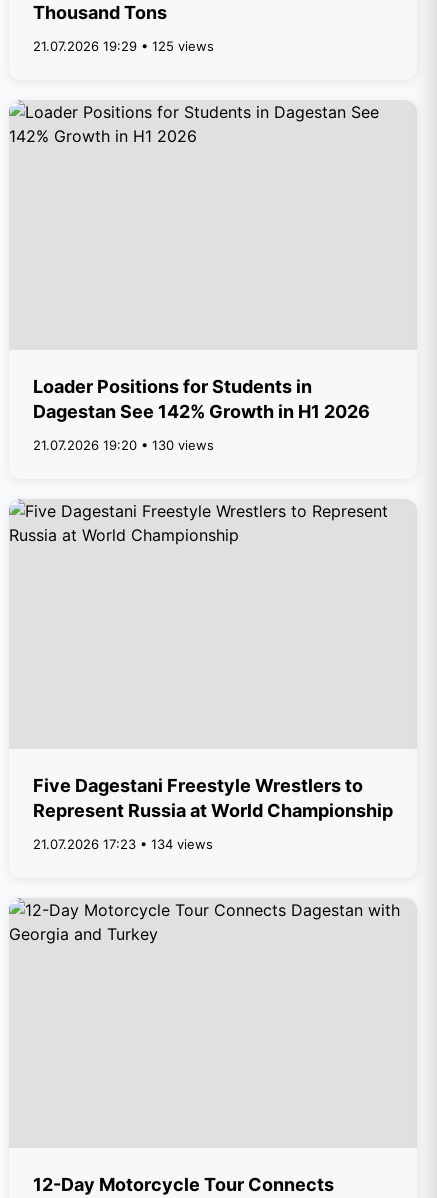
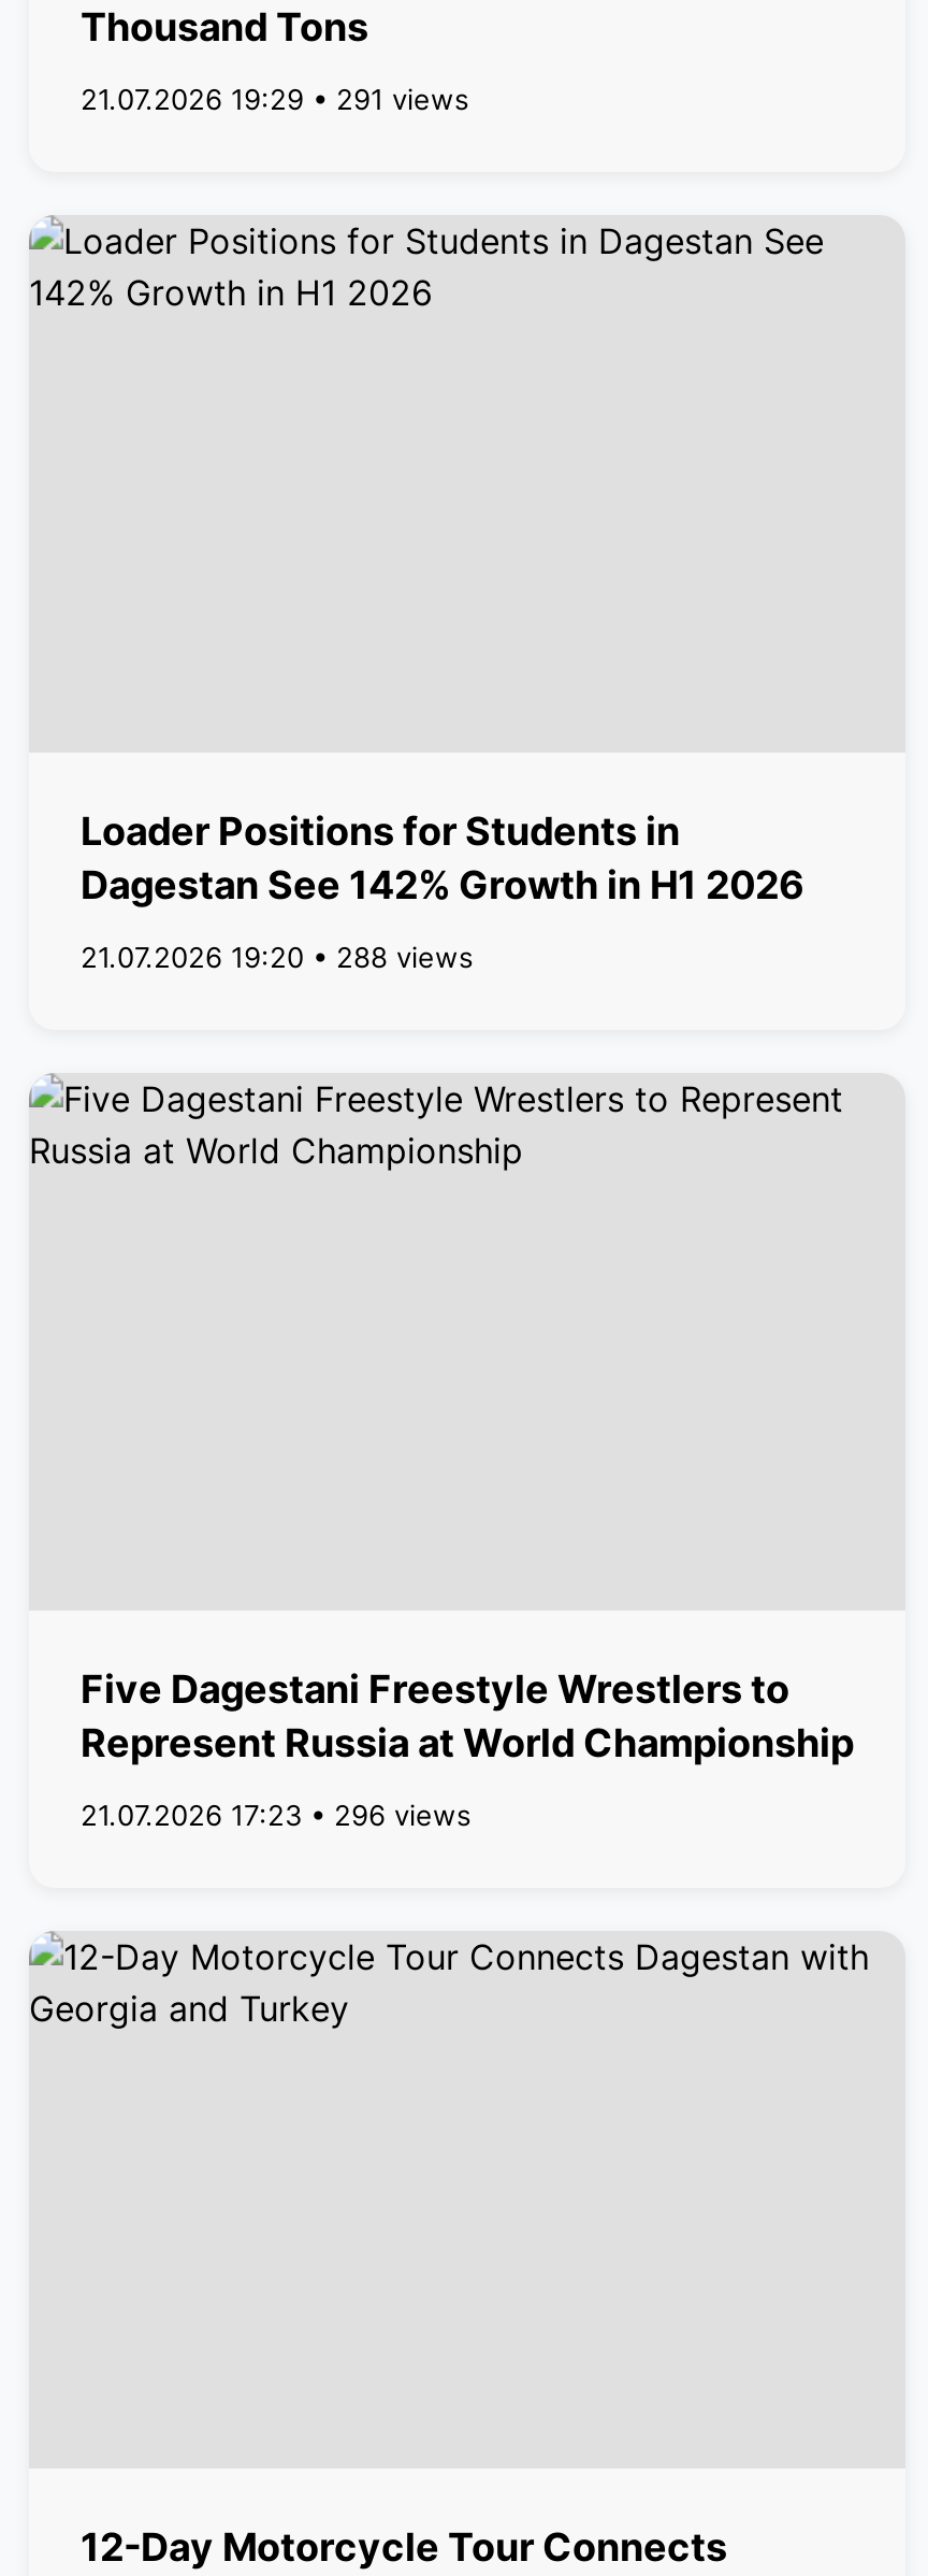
- 21.07.2026 19:29 • 125 views
+ 21.07.2026 19:29 • 291 views

- 21.07.2026 19:20 • 130 views
+ 21.07.2026 19:20 • 288 views

- 21.07.2026 17:23 • 134 views
+ 21.07.2026 17:23 • 296 views
